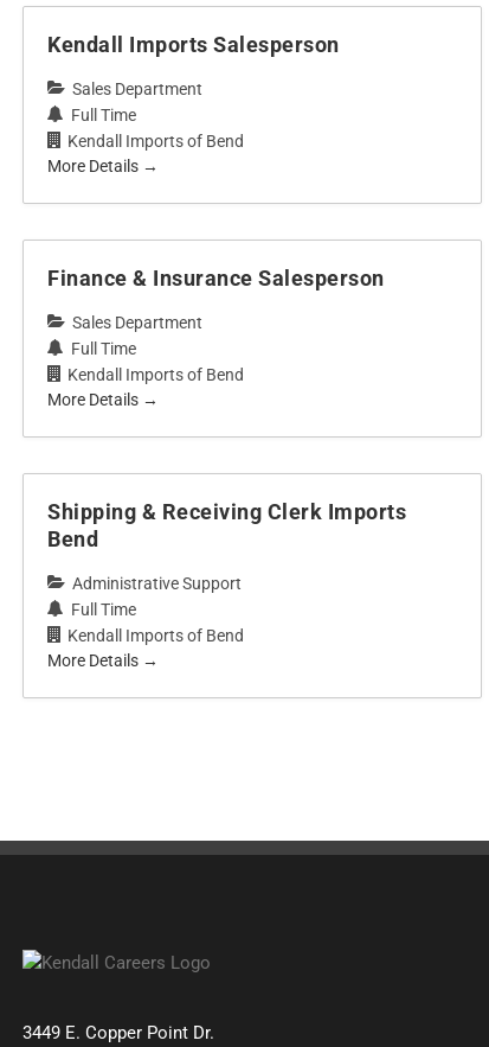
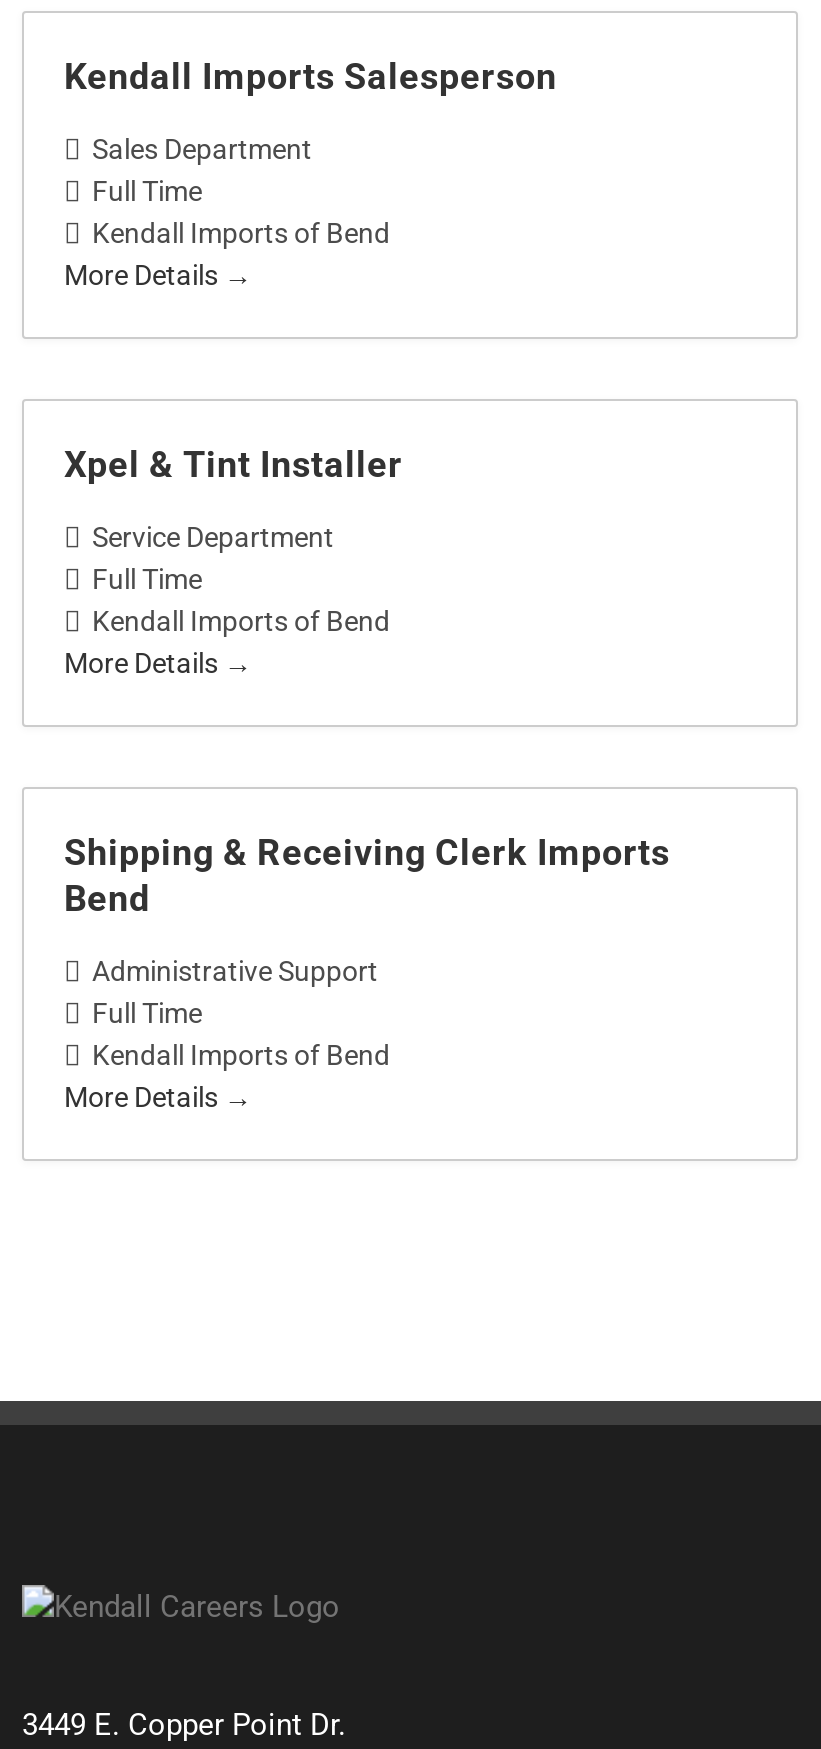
- Finance & Insurance Salesperson
+ Xpel & Tint Installer

- Sales Department
+ Service Department
